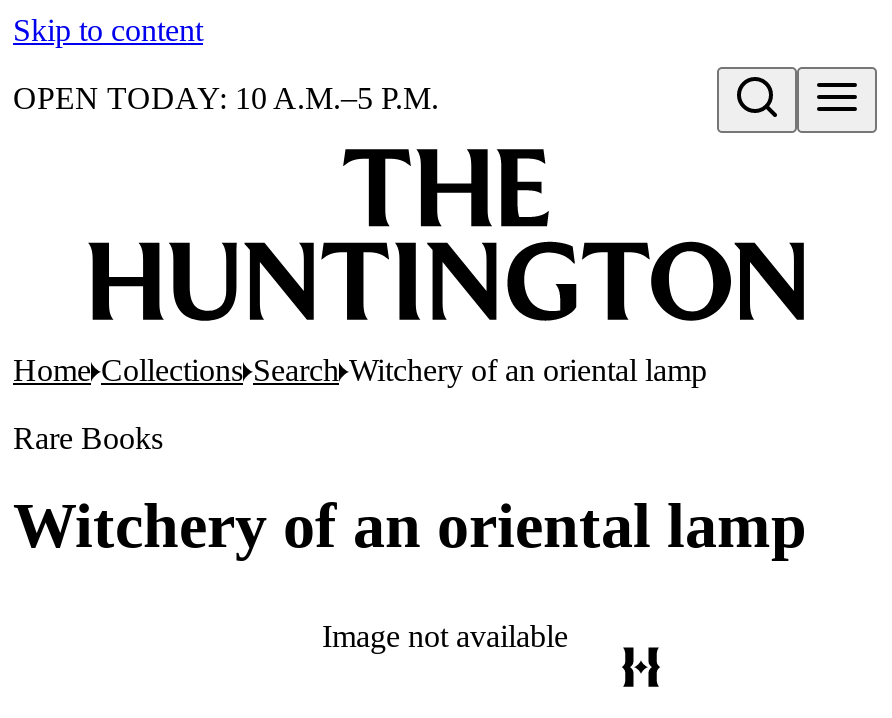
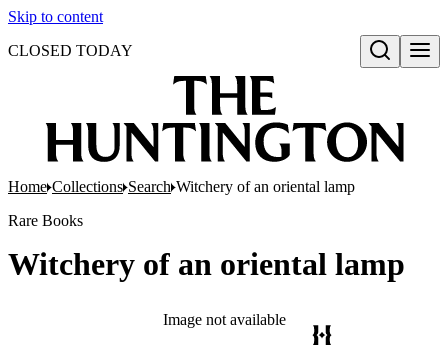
- OPEN TODAY: 10 A.M.–5 P.M.
+ CLOSED TODAY
